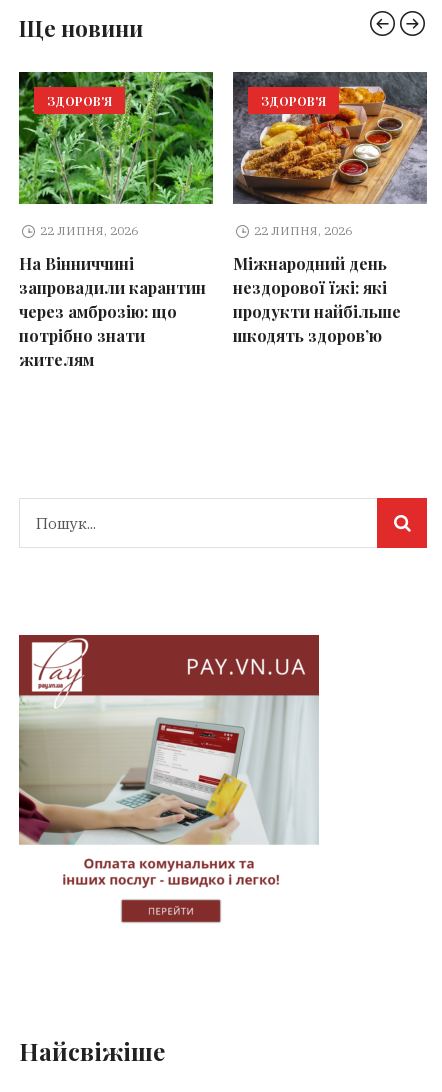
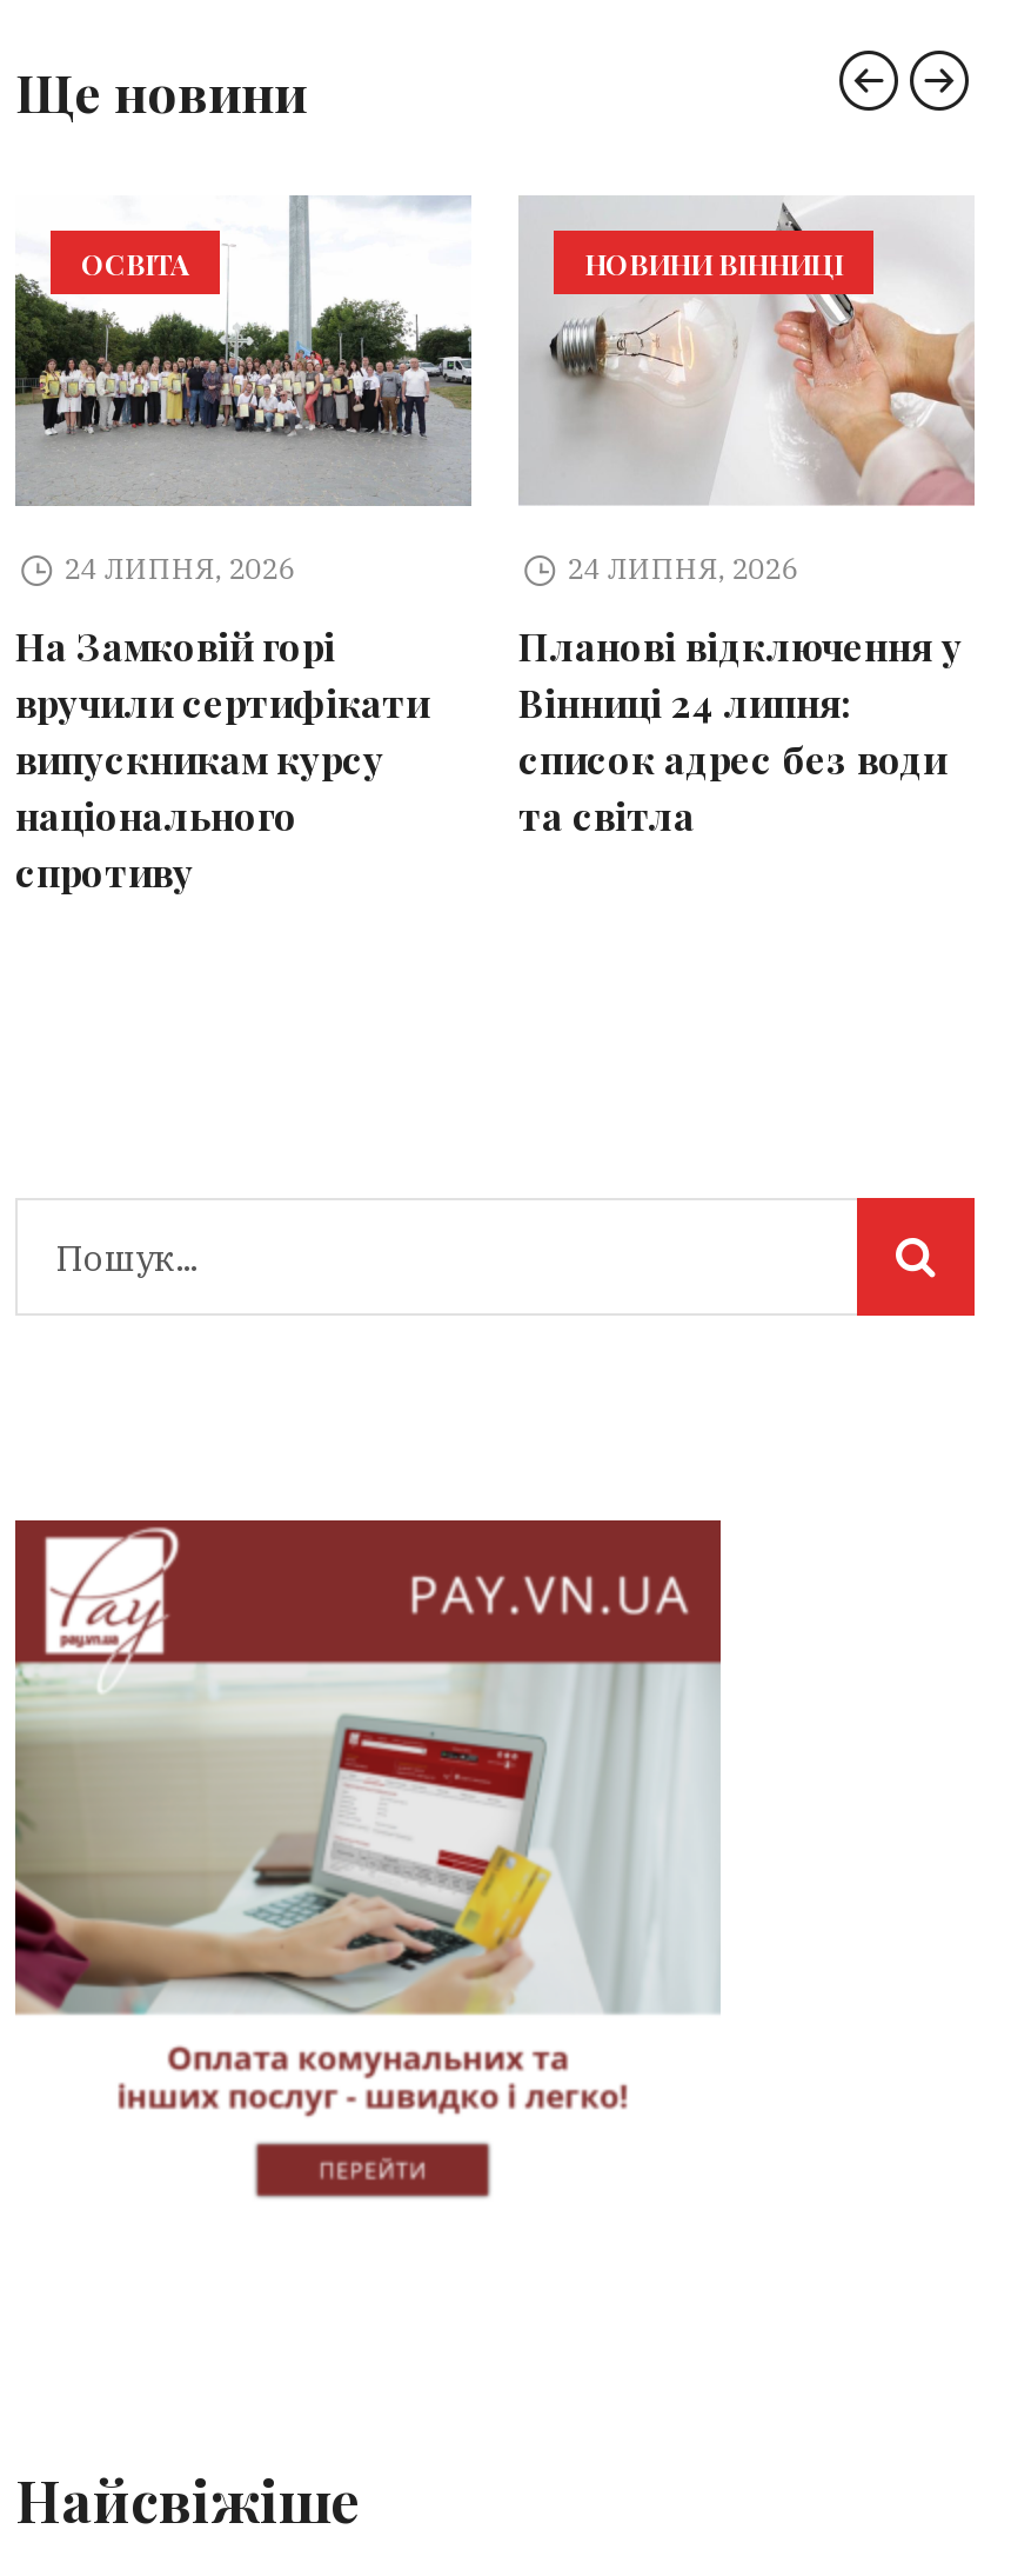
- [image]
- ЗДОРОВ'Я
+ [image]
+ ОСВІТА

- [image]
- ЗДОРОВ'Я
+ [image]
+ НОВИНИ ВІННИЦІ

- 22 ЛИПНЯ, 2026
+ 24 ЛИПНЯ, 2026

- 22 ЛИПНЯ, 2026
+ 24 ЛИПНЯ, 2026

- На Вінниччині
- запровадили карантин
- через амброзію: що
- потрібно знати
- жителям
+ На Замковій горі
+ вручили сертифікати
+ випускникам курсу
+ національного
+ спротиву

- Міжнародний день
- нездорової їжі: які
- продукти найбільше
- шкодять здоров’ю
+ Планові відключення у
+ Вінниці 24 липня:
+ список адрес без води
+ та світла
